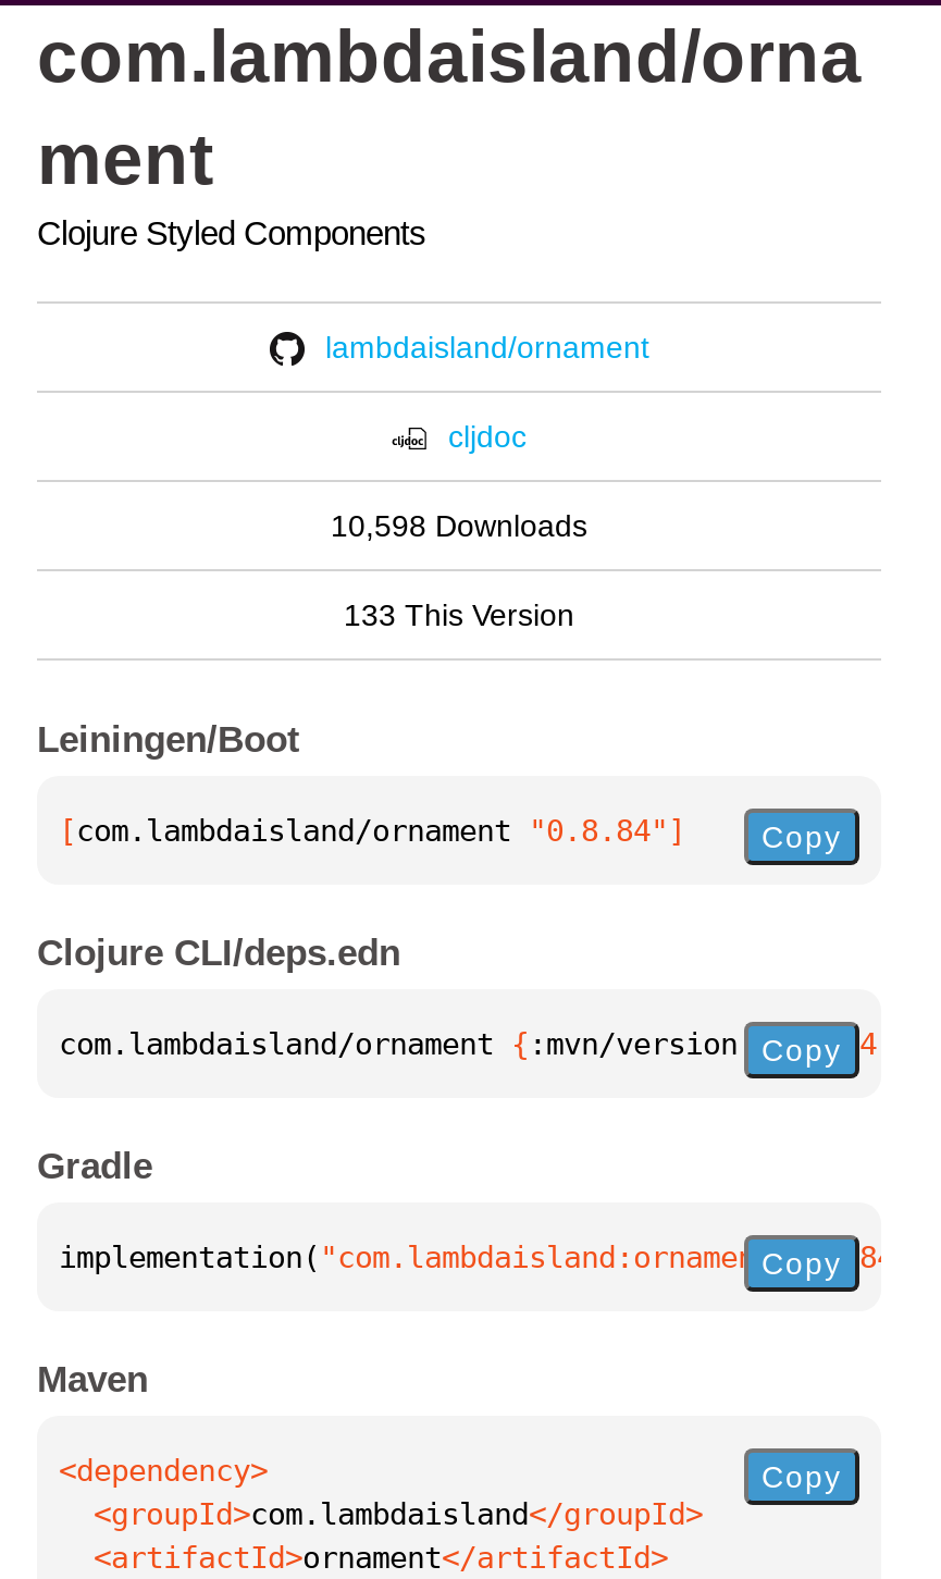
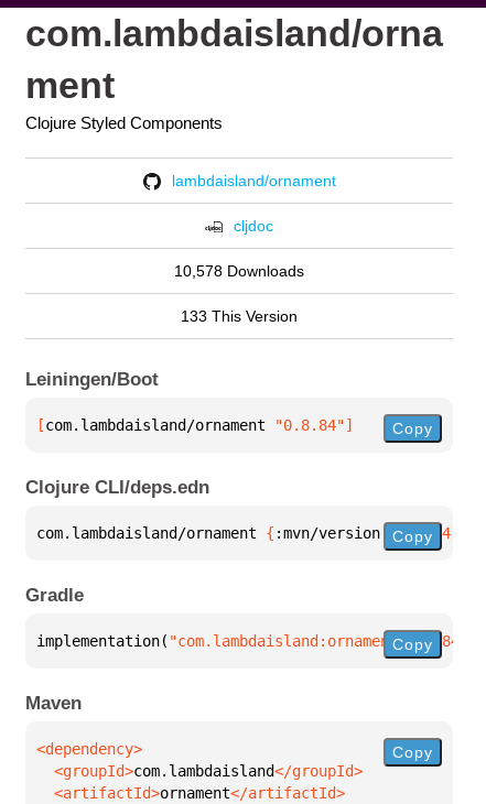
- 10,598 Downloads
+ 10,578 Downloads
